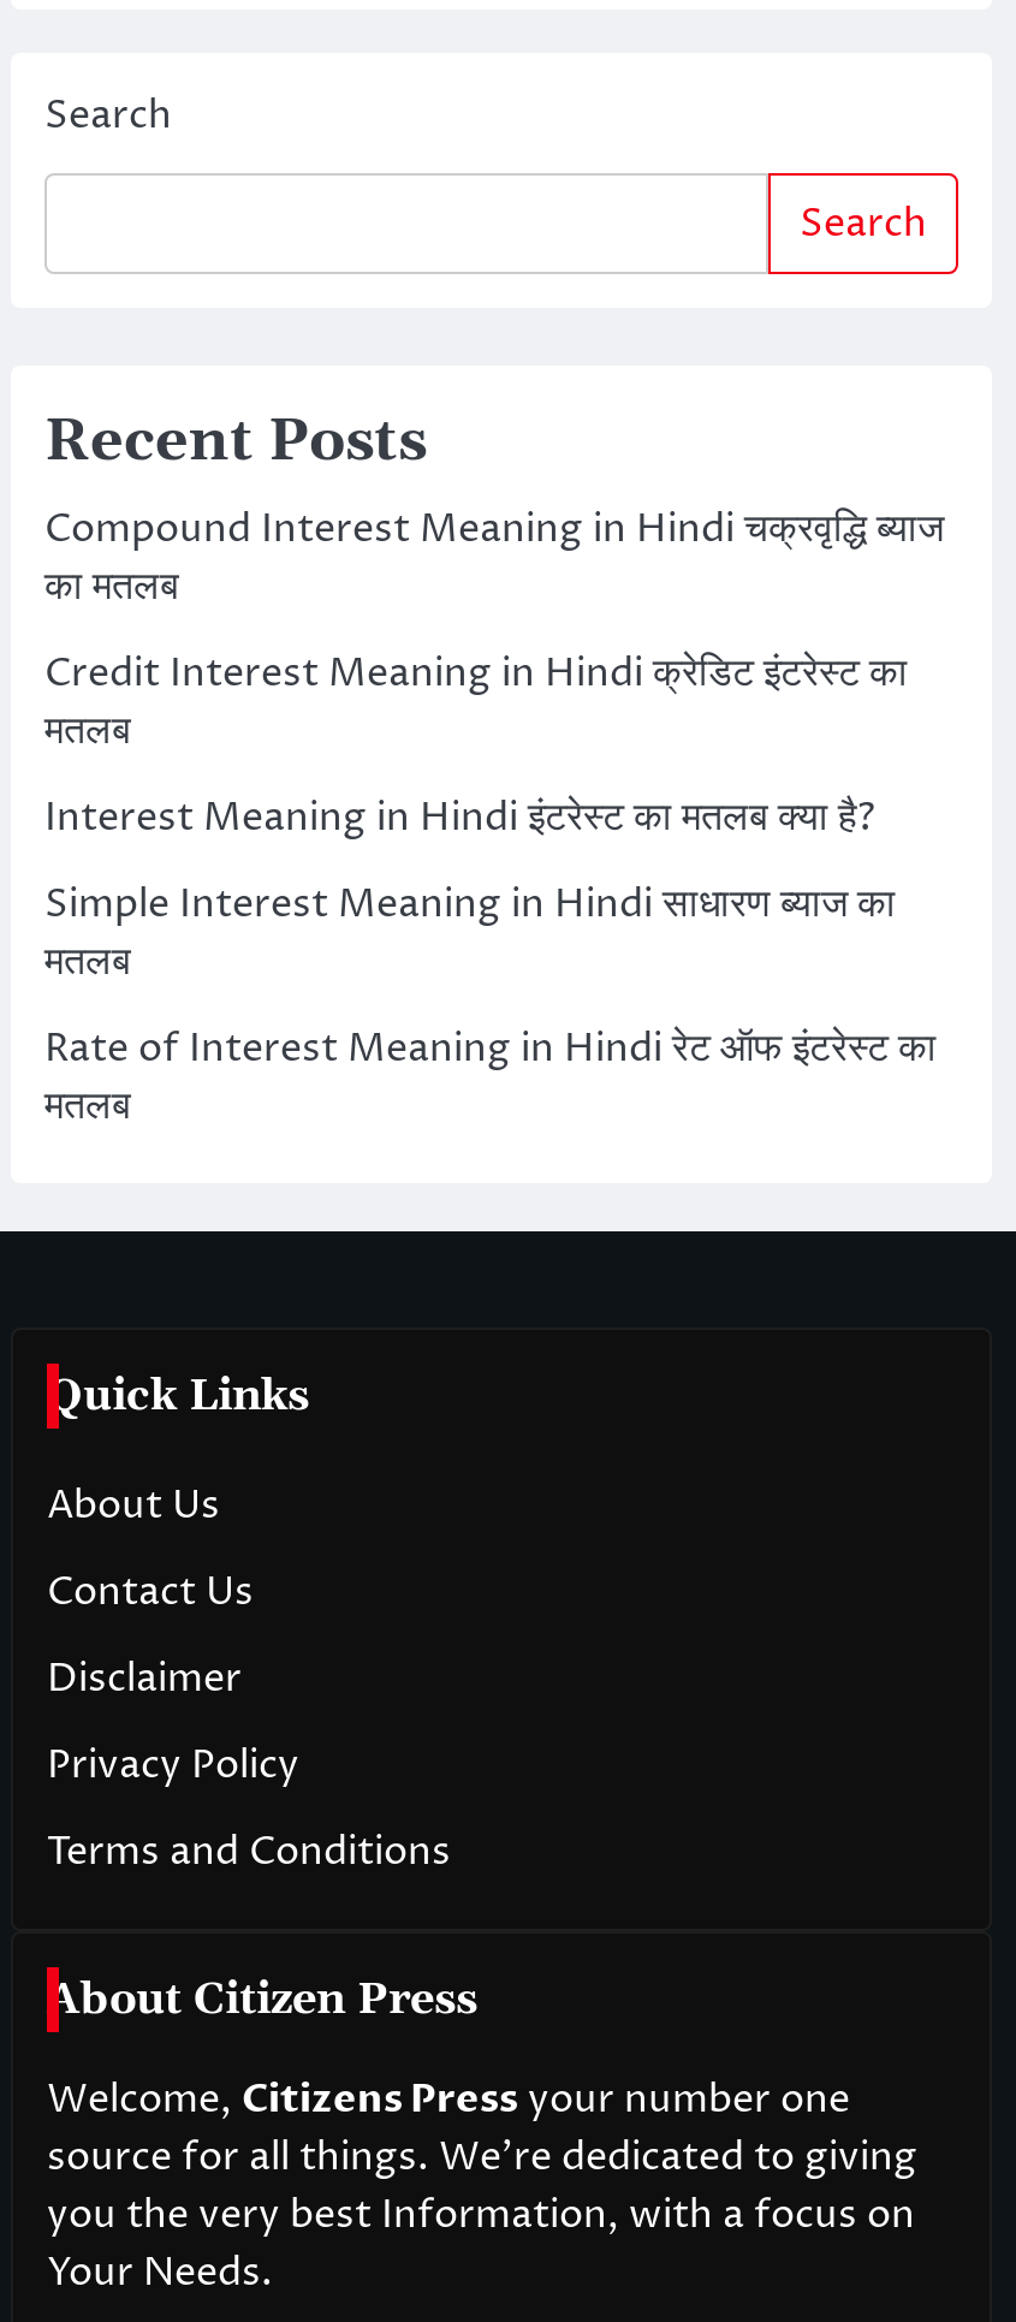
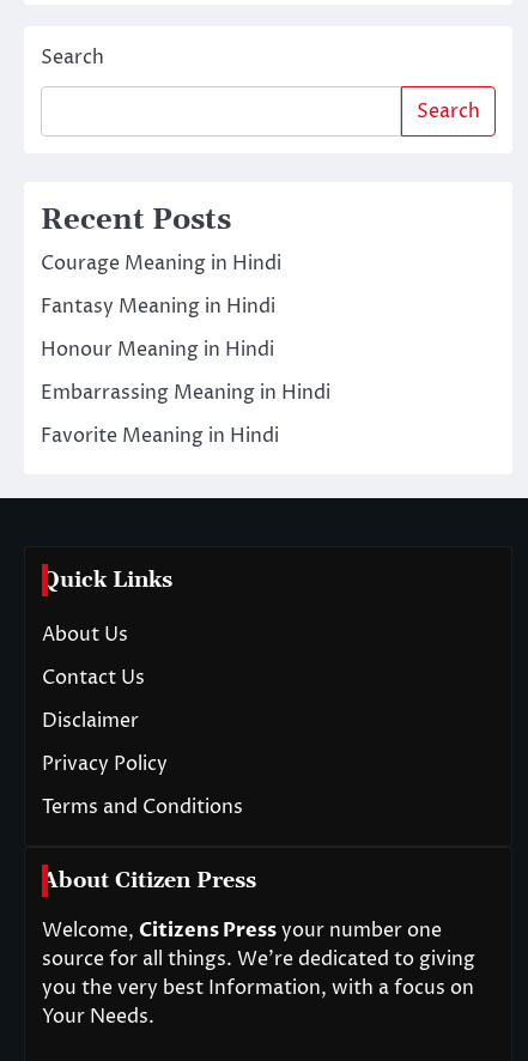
- Compound Interest Meaning in Hindi चक्रवृद्धि ब्याज
- का मतलब
+ Courage Meaning in Hindi

- Credit Interest Meaning in Hindi क्रेडिट इंटरेस्ट का
- मतलब
+ Fantasy Meaning in Hindi

- Interest Meaning in Hindi इंटरेस्ट का मतलब क्या है?
+ Honour Meaning in Hindi

- Simple Interest Meaning in Hindi साधारण ब्याज का
- मतलब
+ Embarrassing Meaning in Hindi

- Rate of Interest Meaning in Hindi रेट ऑफ इंटरेस्ट का
- मतलब
+ Favorite Meaning in Hindi
